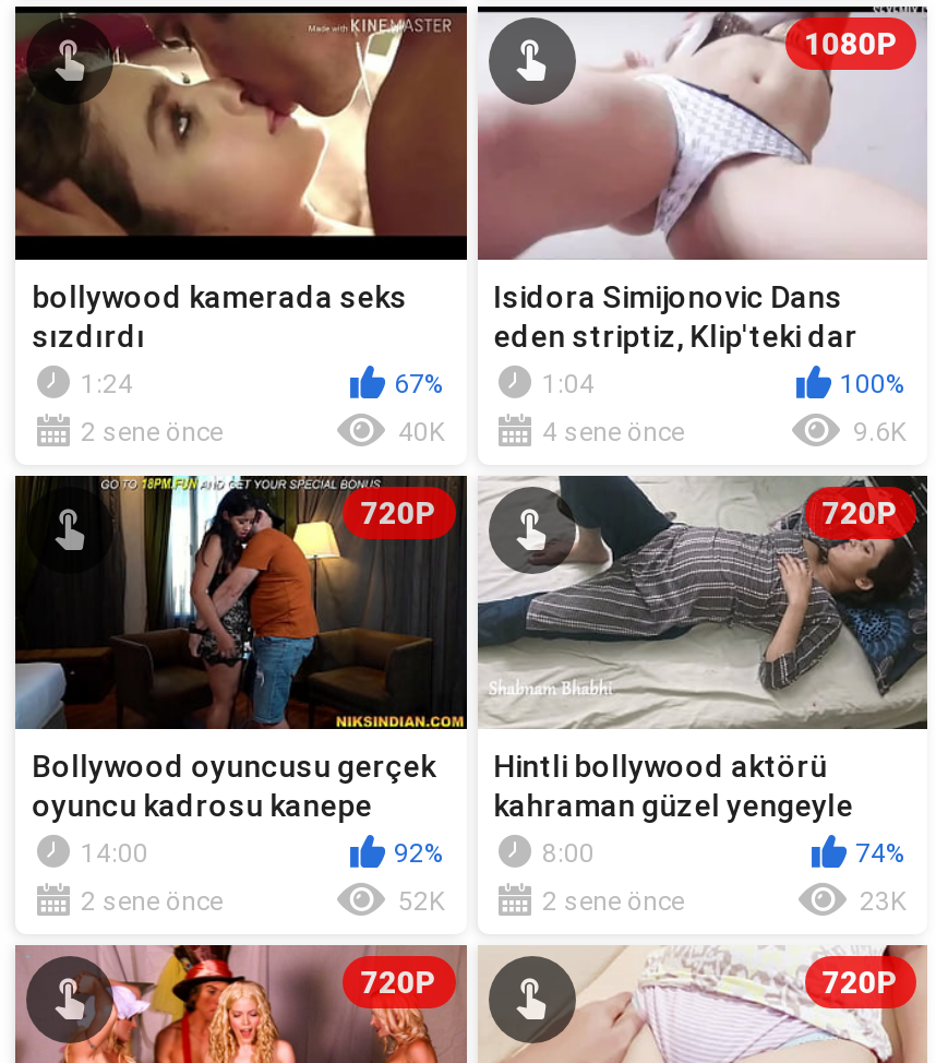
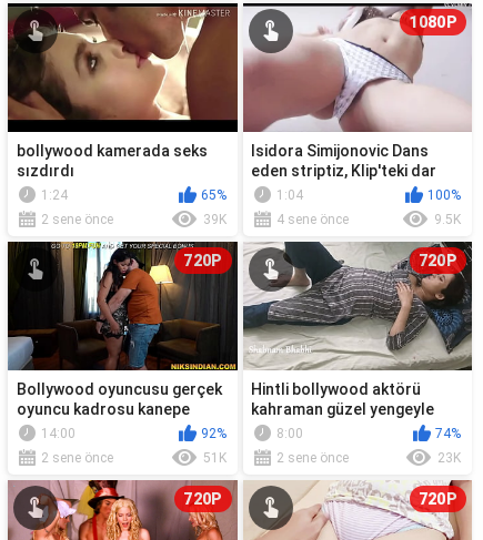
- 67%
+ 65%

- 40K
+ 39K

- 9.6K
+ 9.5K

- 52K
+ 51K
